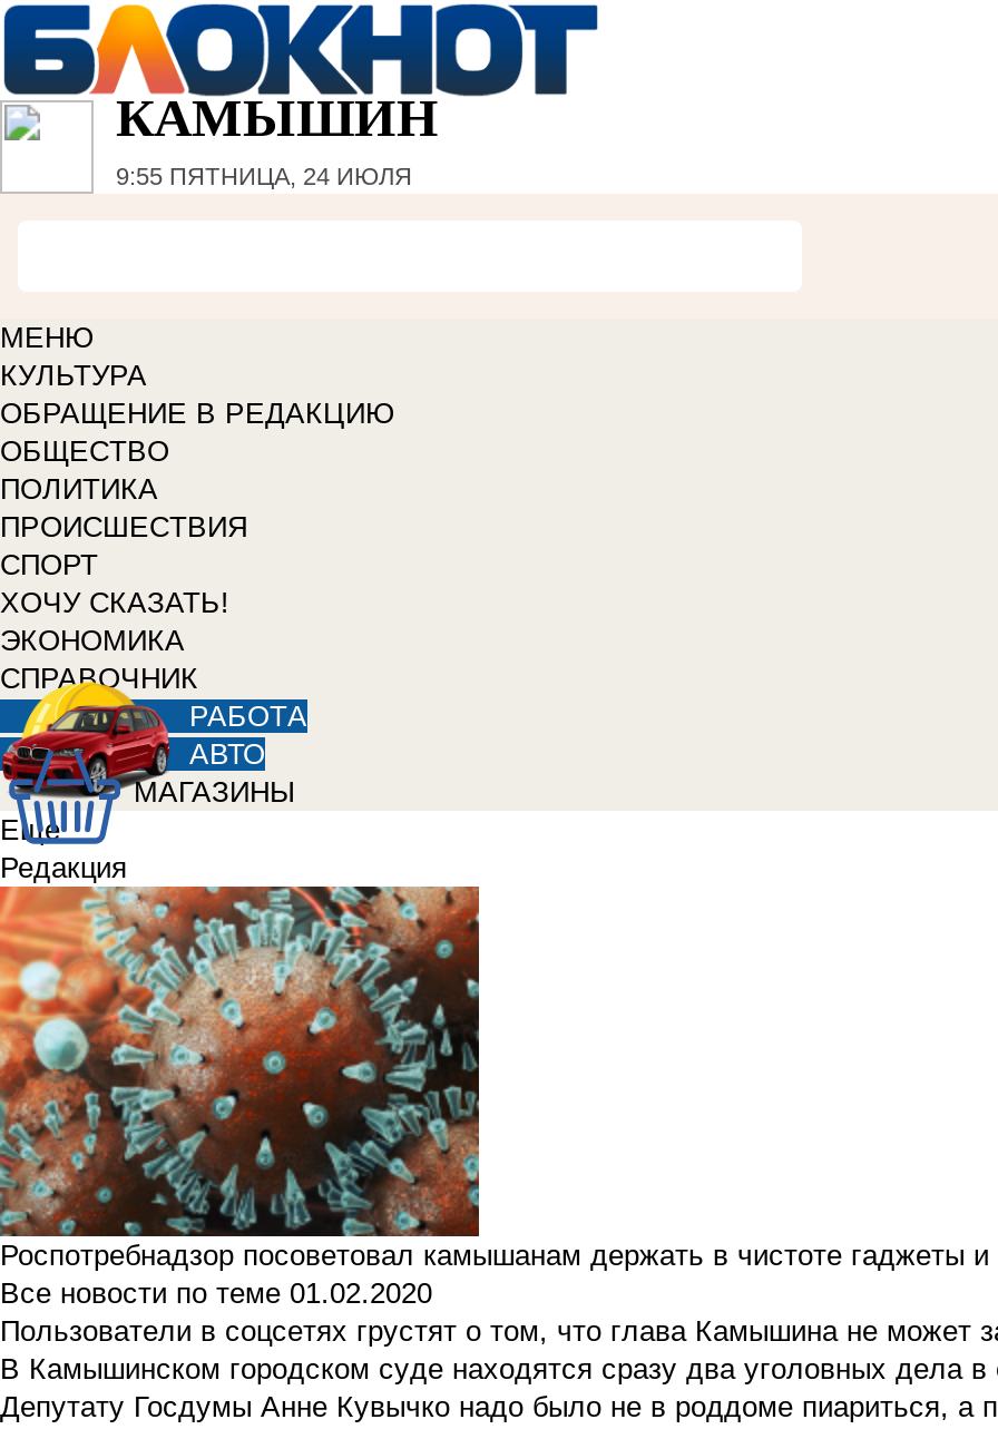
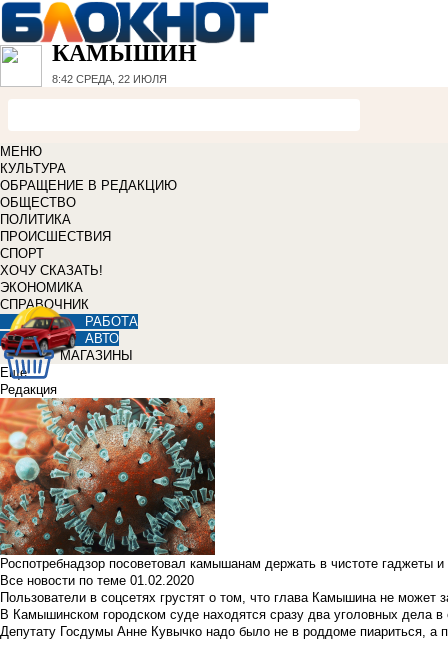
- 9:55 ПЯТНИЦА, 24 ИЮЛЯ
+ 8:42 СРЕДА, 22 ИЮЛЯ
